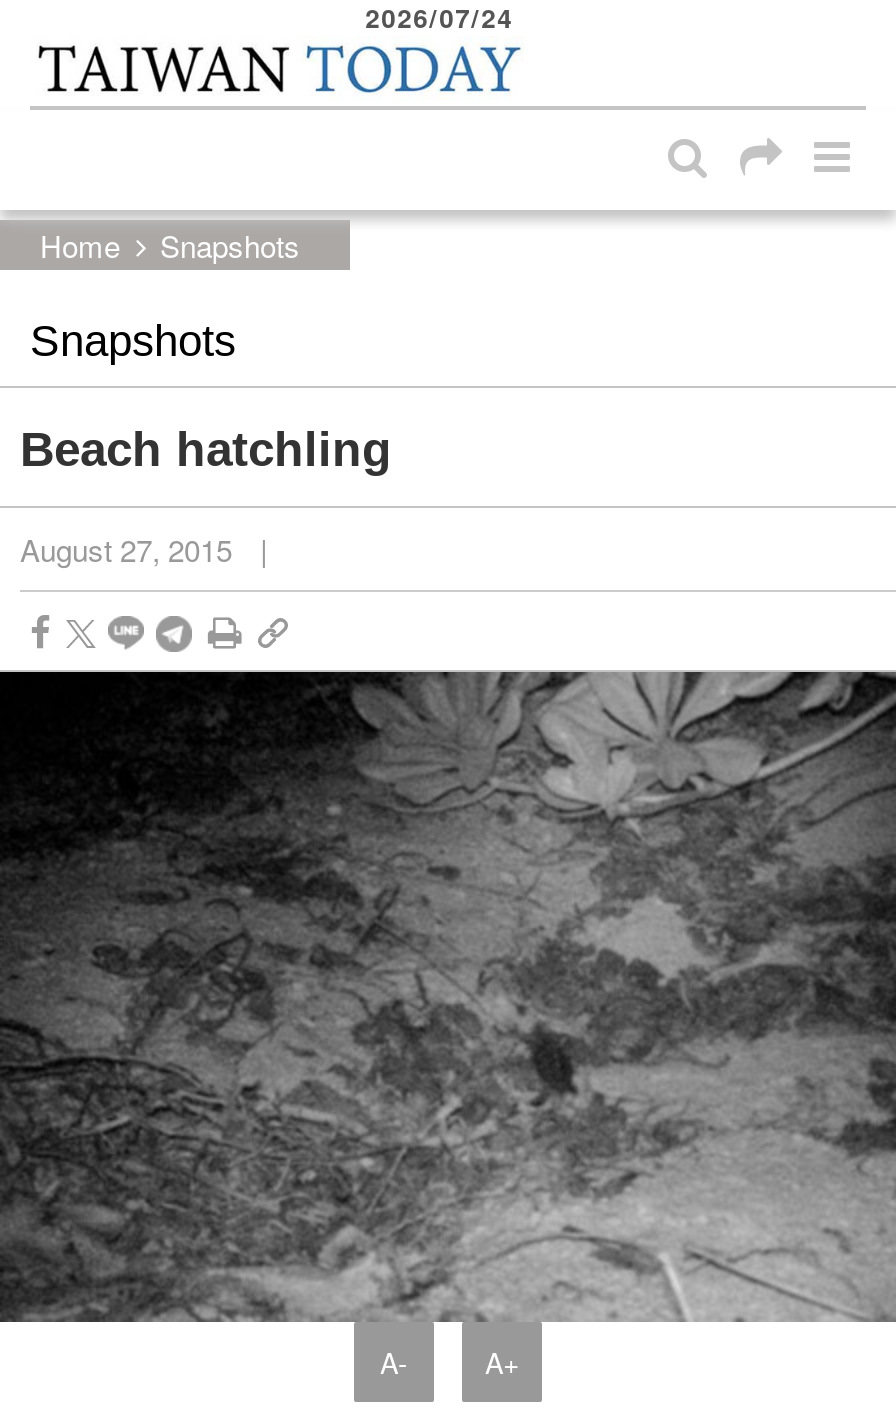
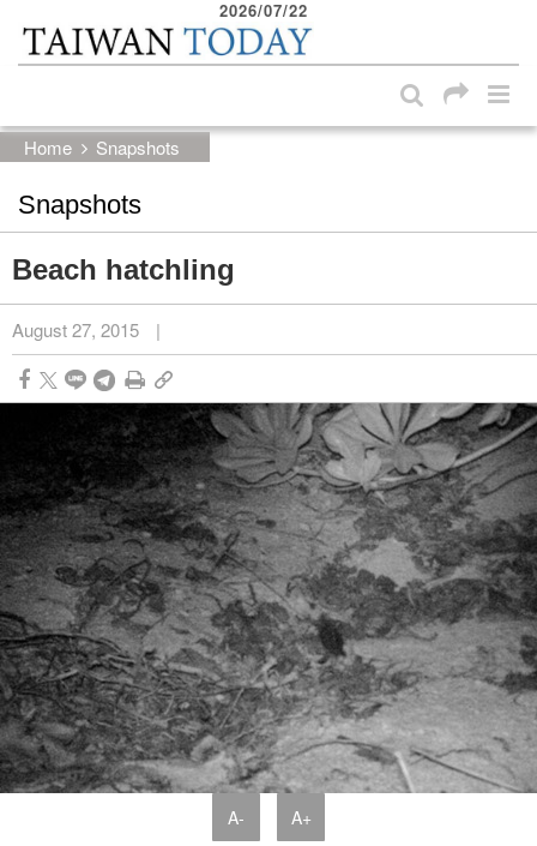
- 2026/07/24
+ 2026/07/22
